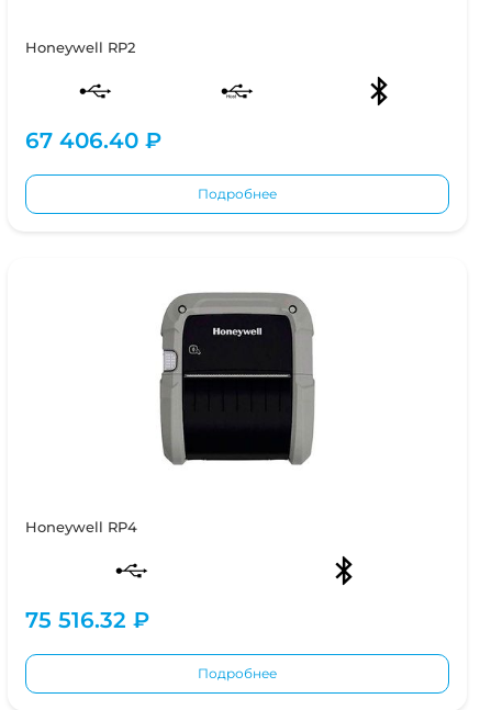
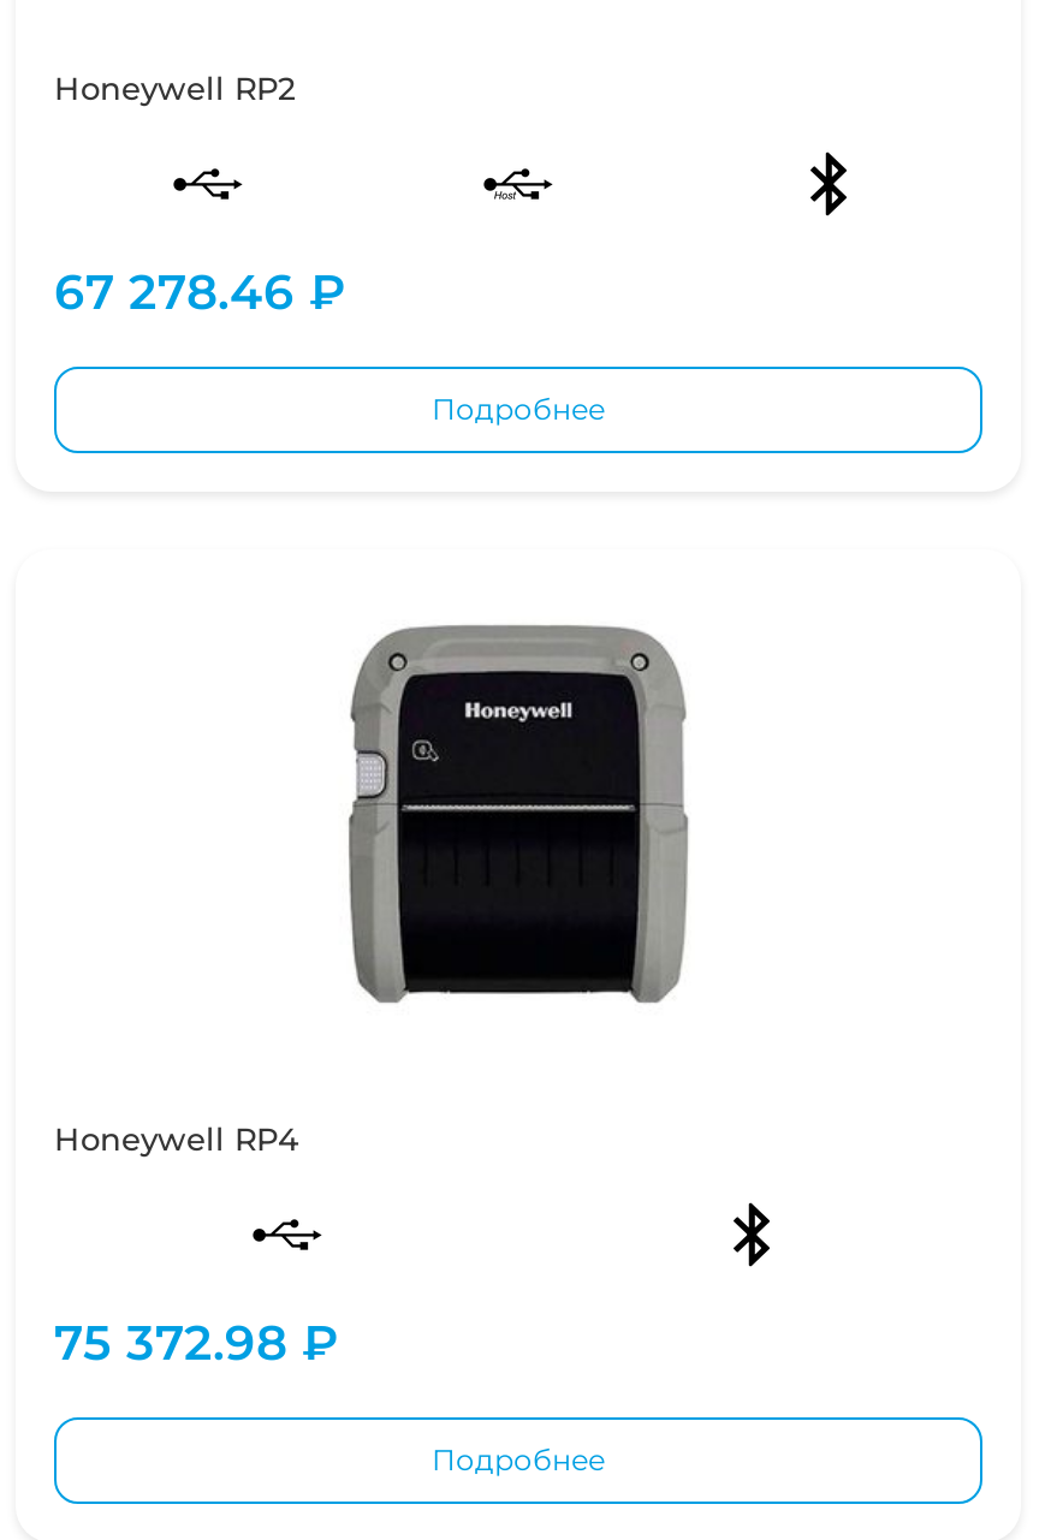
- 67 406.40 ₽
+ 67 278.46 ₽

- 75 516.32 ₽
+ 75 372.98 ₽
